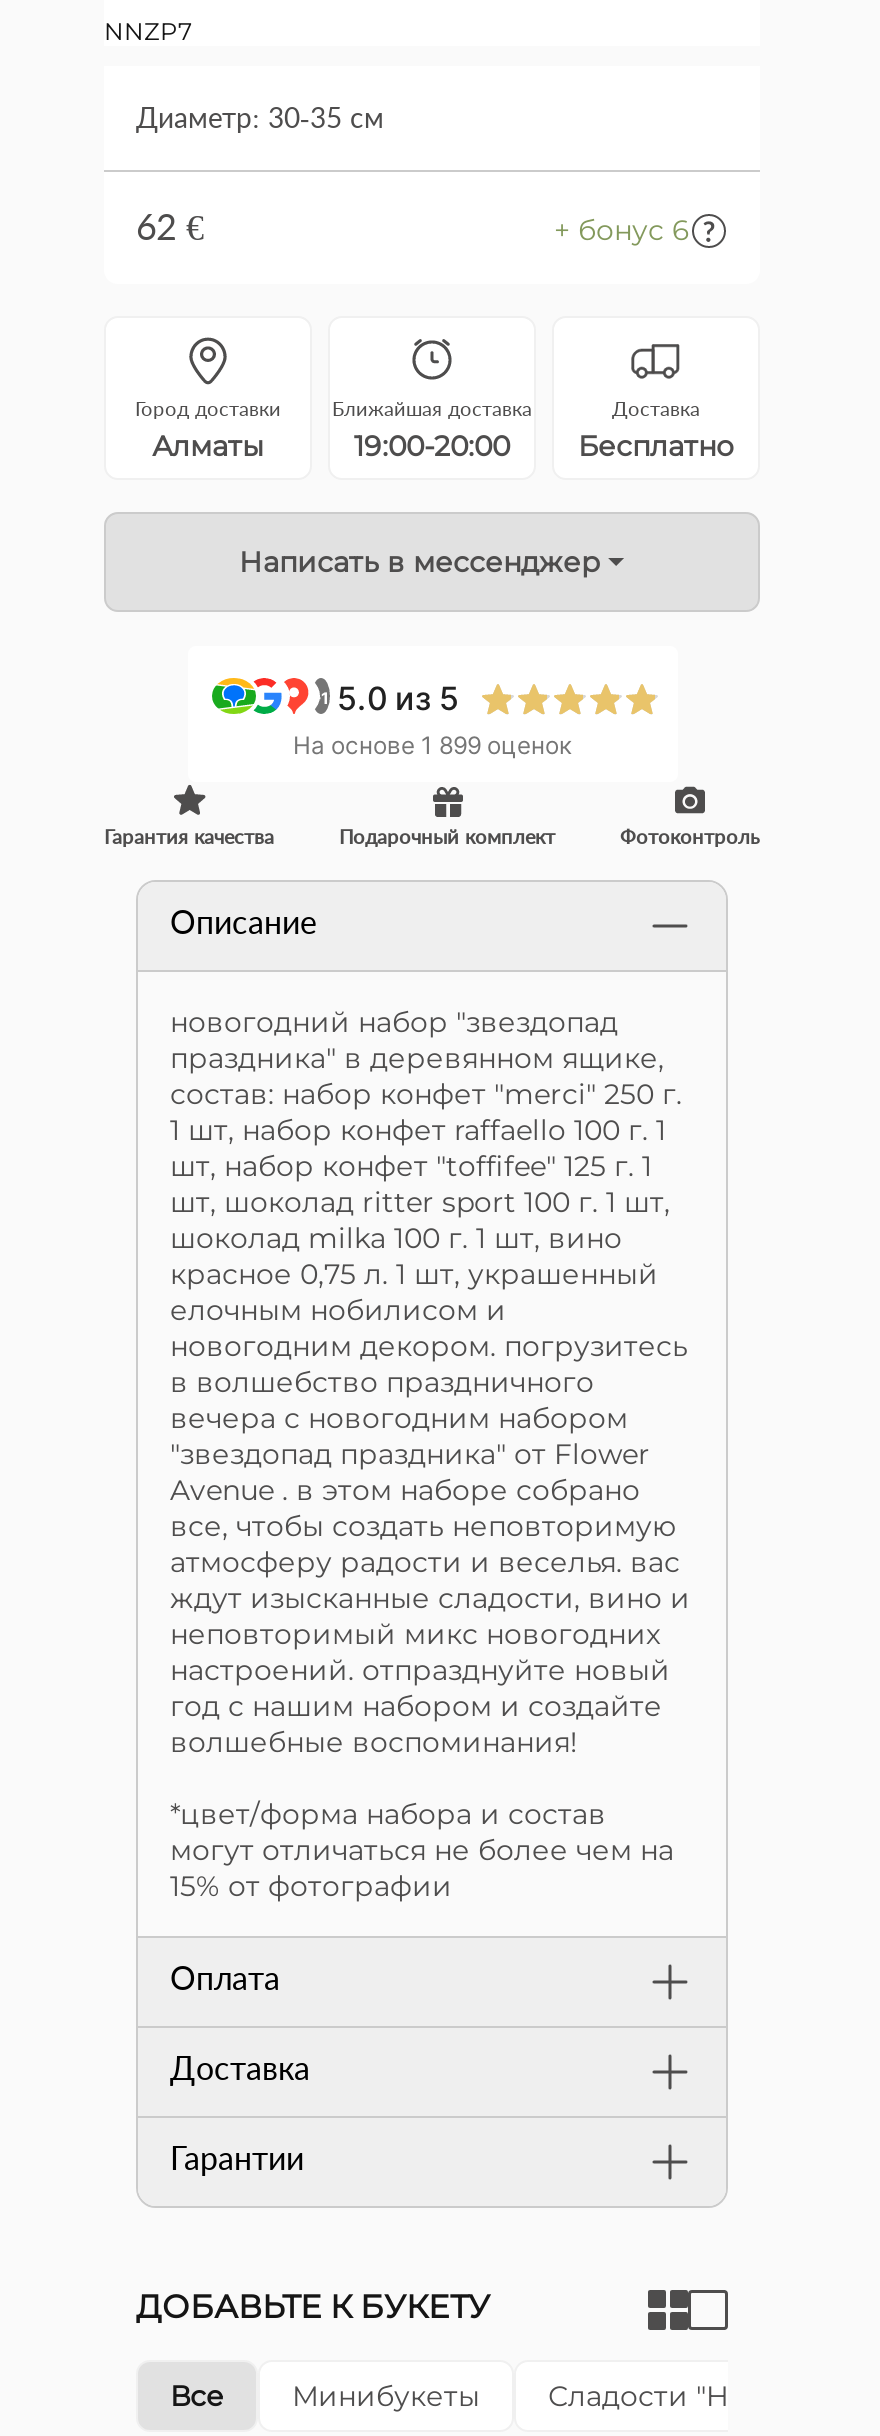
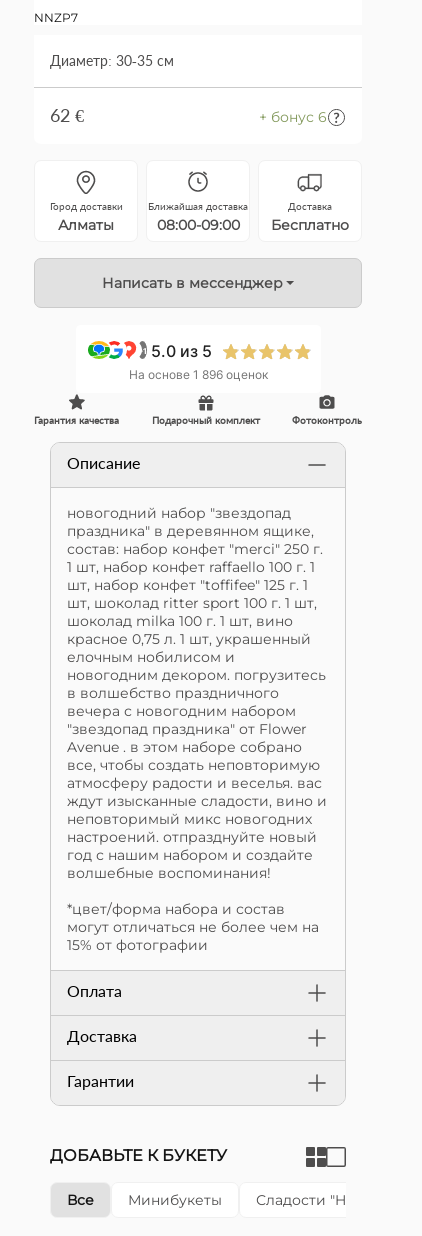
- 19:00-20:00 Бесплатно
+ 08:00-09:00 Бесплатно

- На основе 1 899 оценок
+ На основе 1 896 оценок
